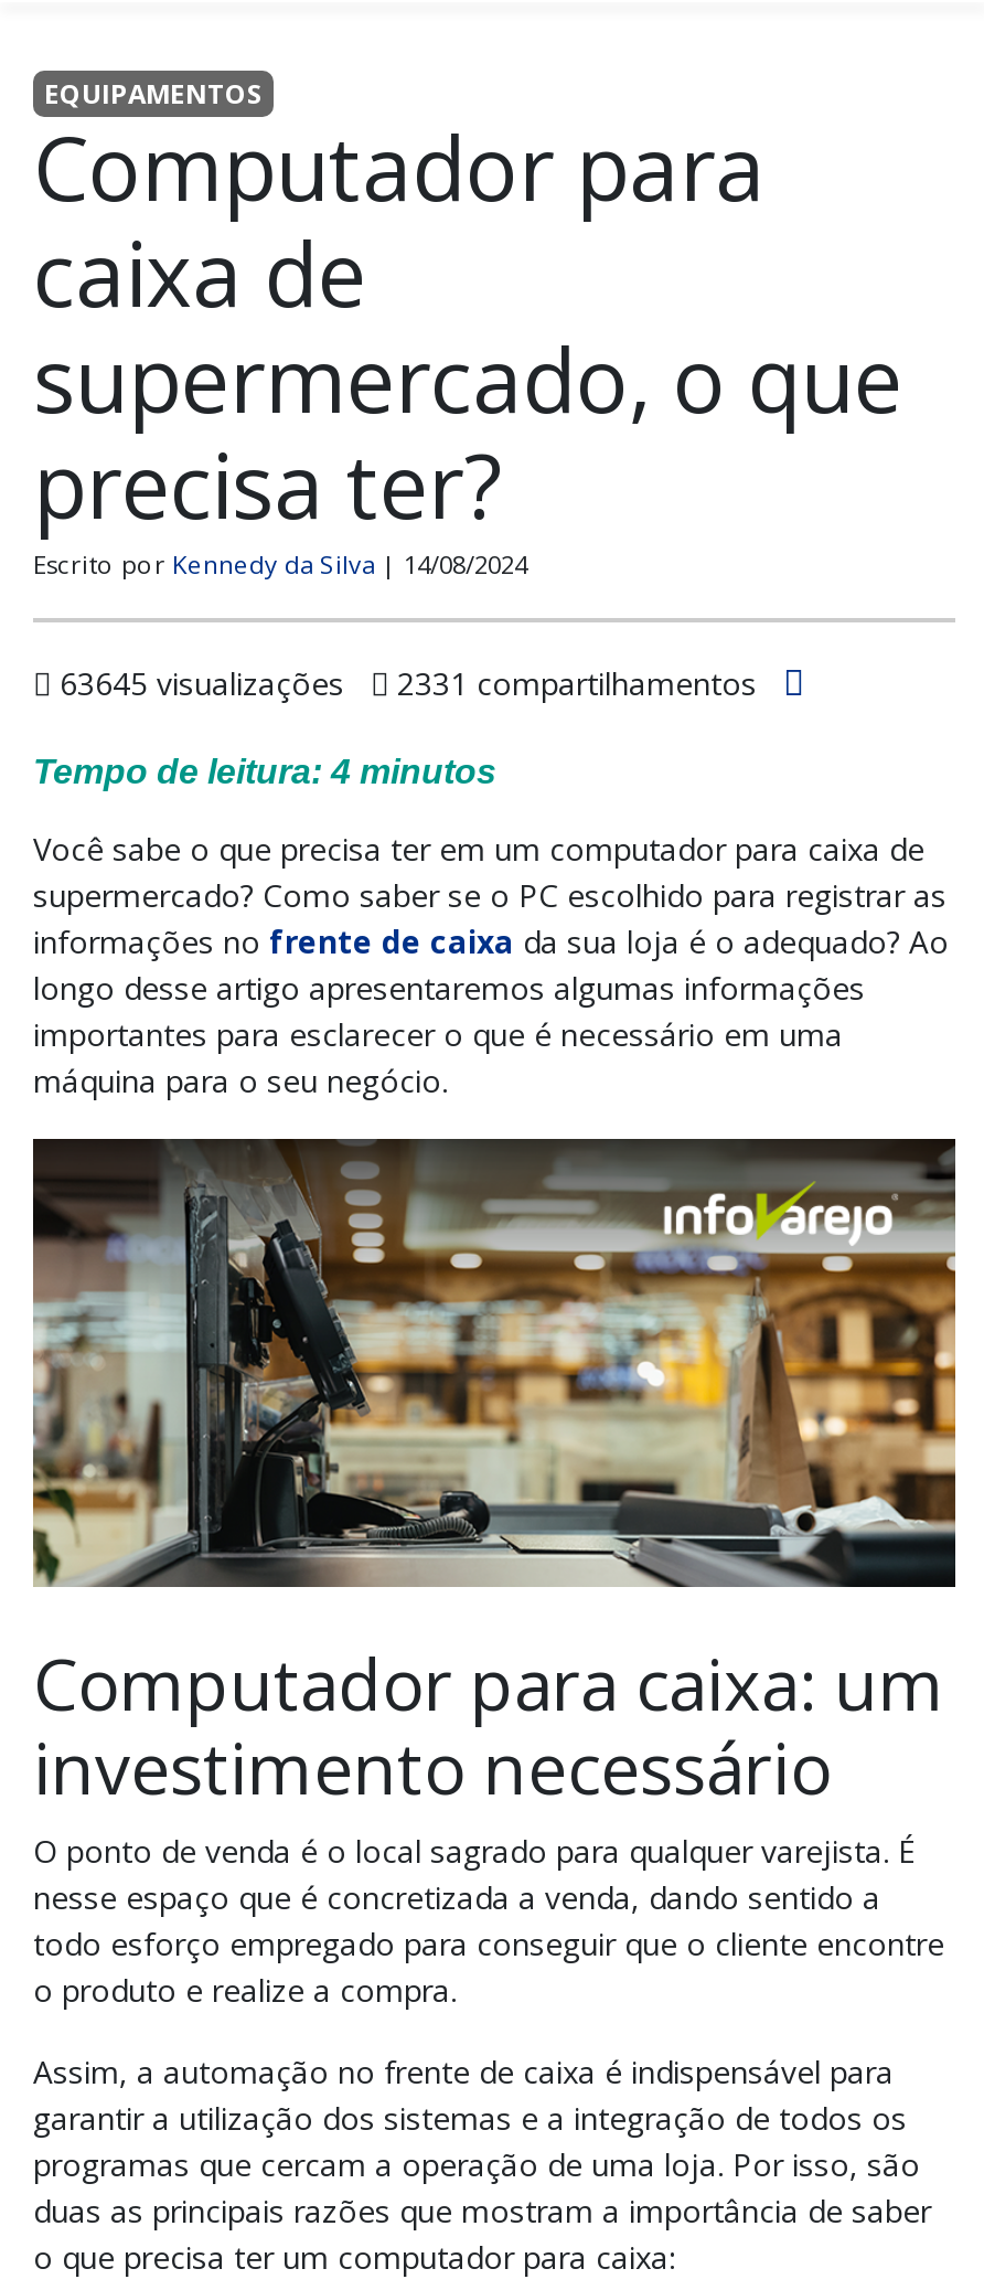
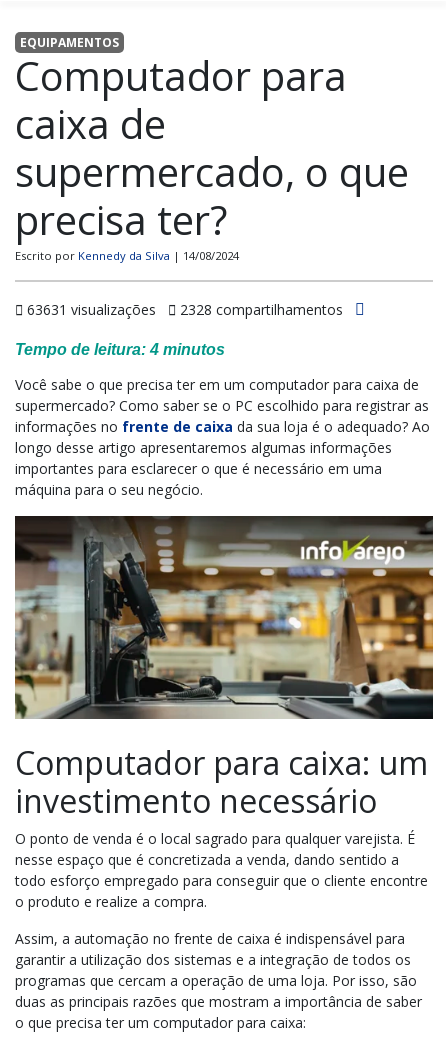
- 63645 visualizações
+ 63631 visualizações

- 2331 compartilhamentos
+ 2328 compartilhamentos
